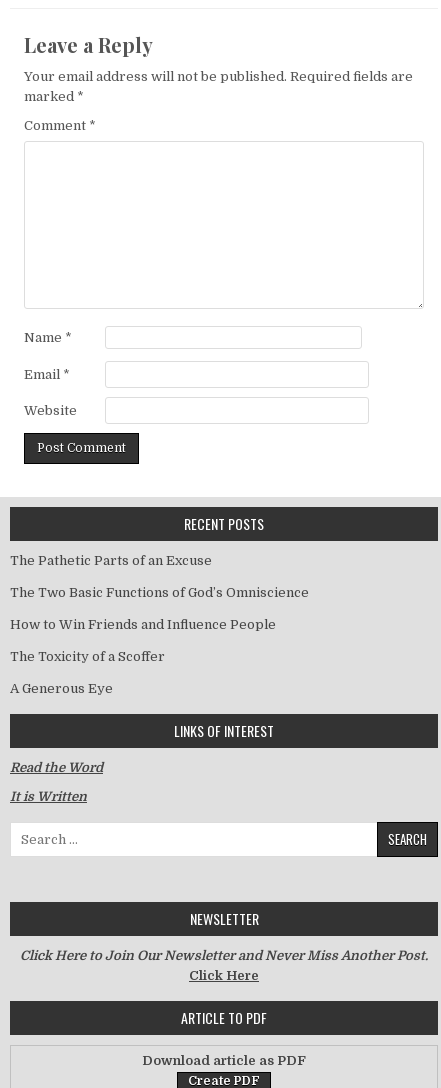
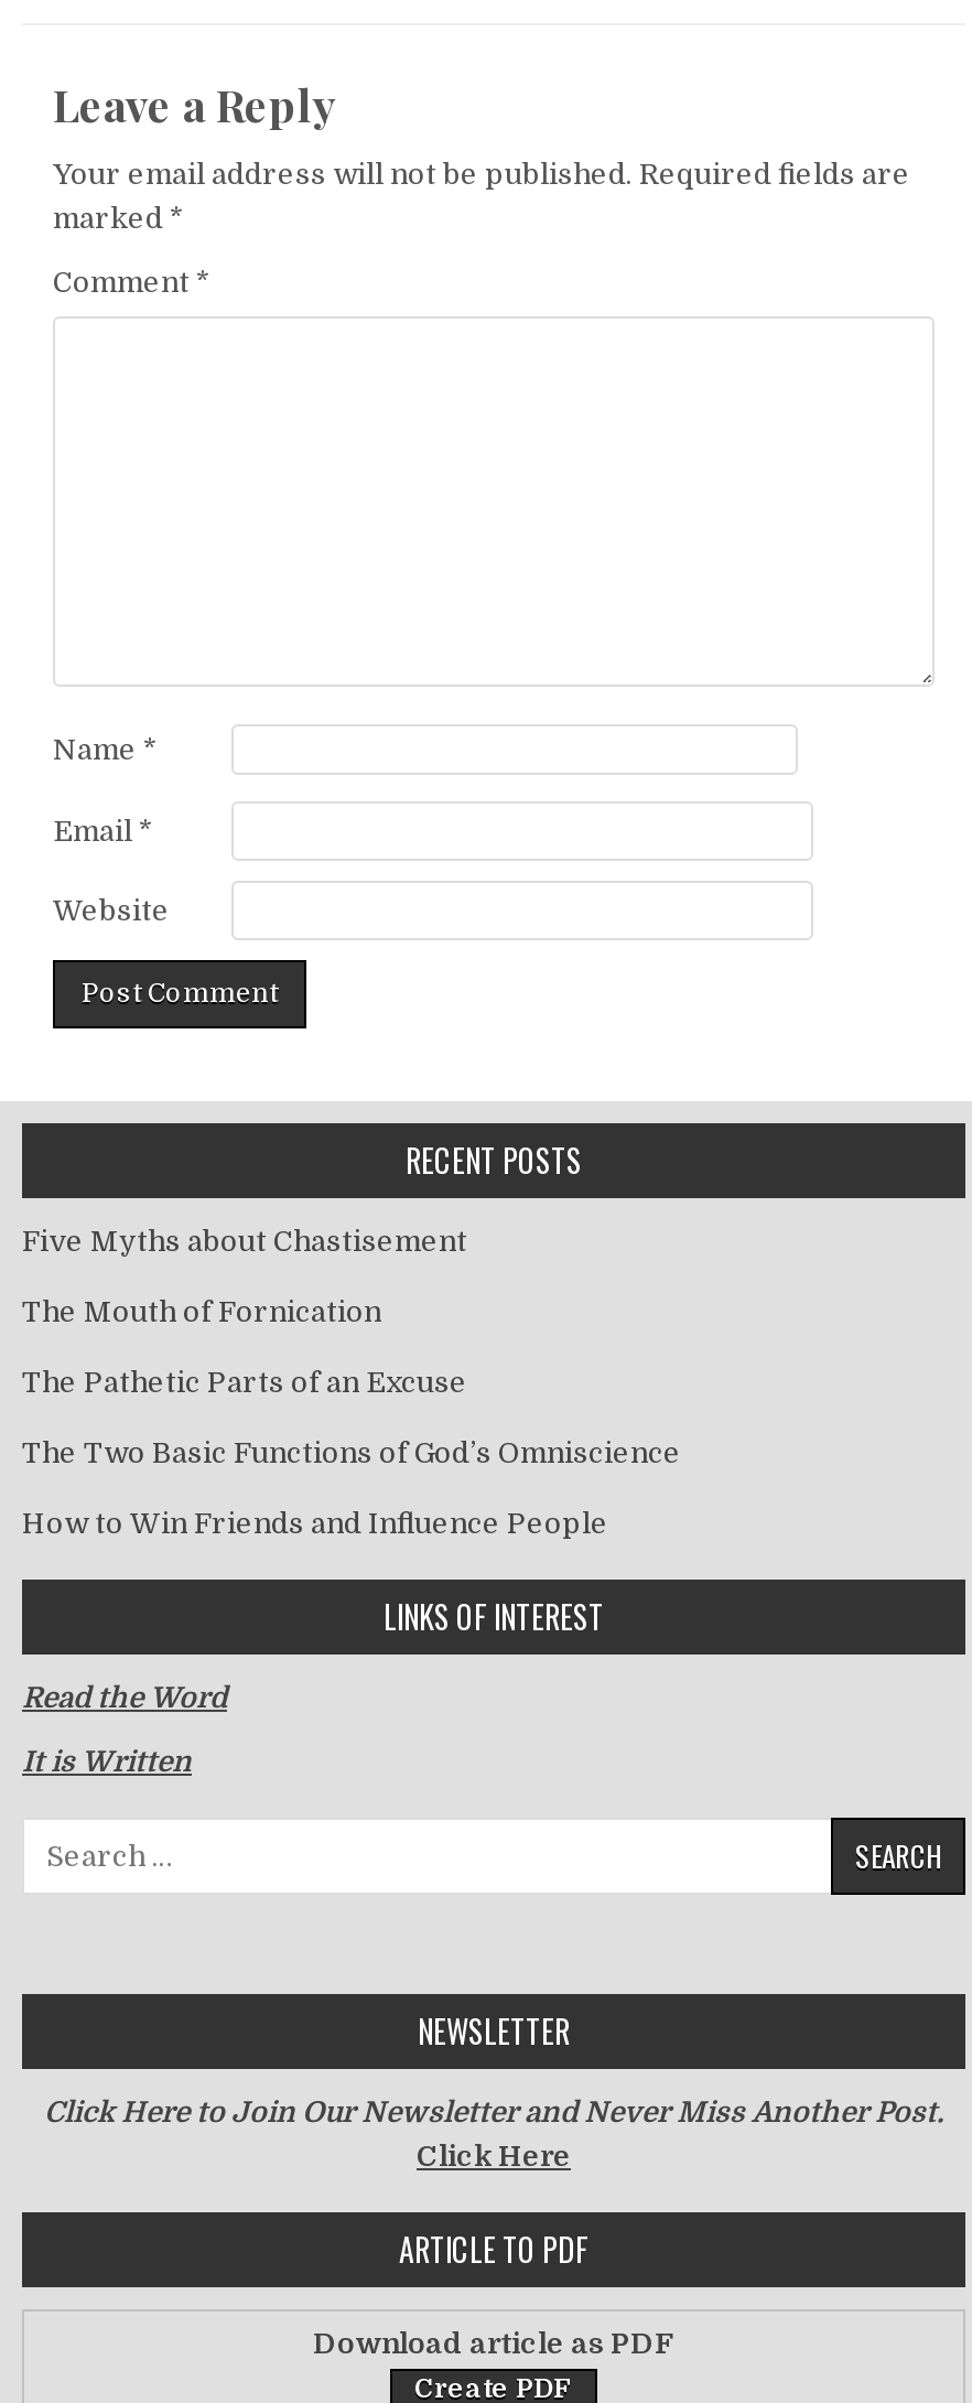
+ Five Myths about Chastisement
+ The Mouth of Fornication

moved down: The Pathetic Parts of an Excuse | The Two Basic Functions of God’s Omniscience | How to Win Friends and Influence People

- The Toxicity of a Scoffer
- A Generous Eye
